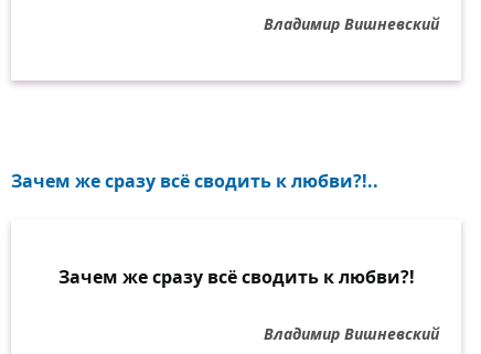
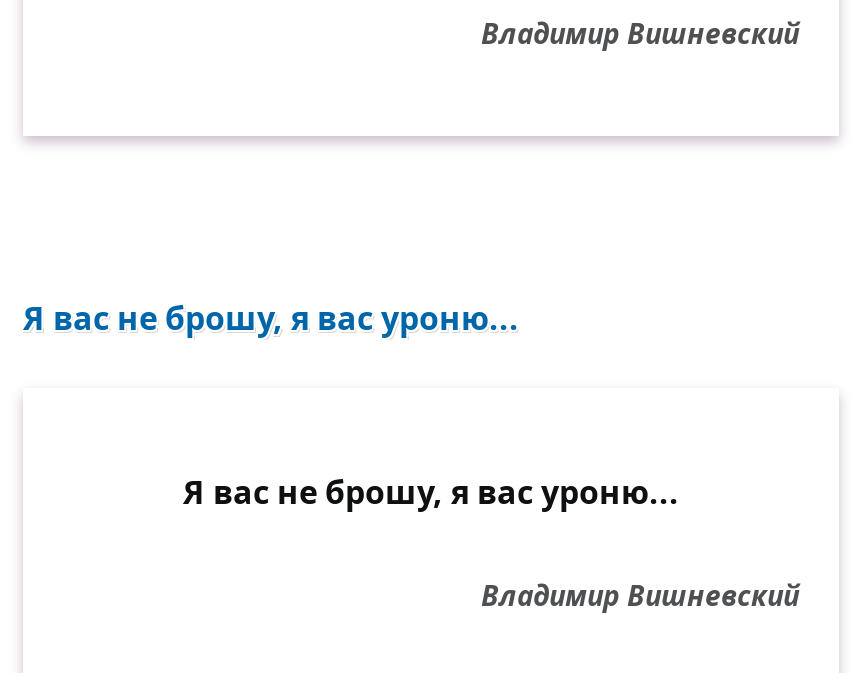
- Зачем же сразу всё сводить к любви?!..
+ Я вас не брошу, я вас уроню...

- Зачем же сразу всё сводить к любви?!
+ Я вас не брошу, я вас уроню...
